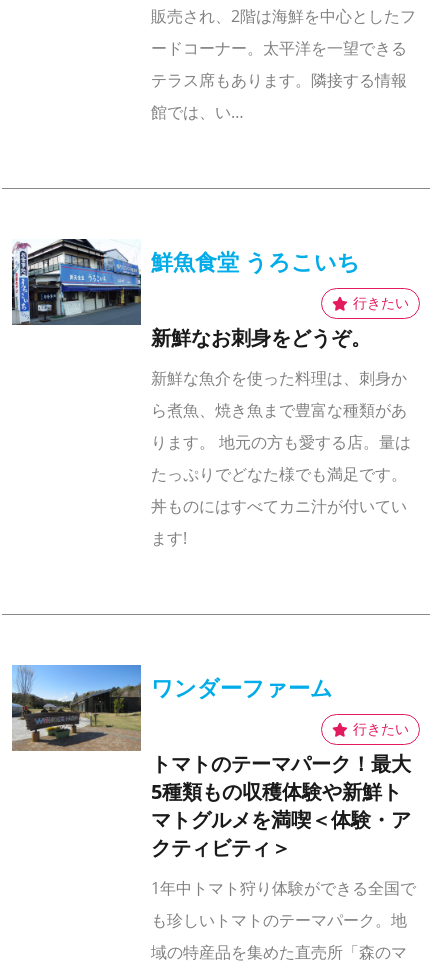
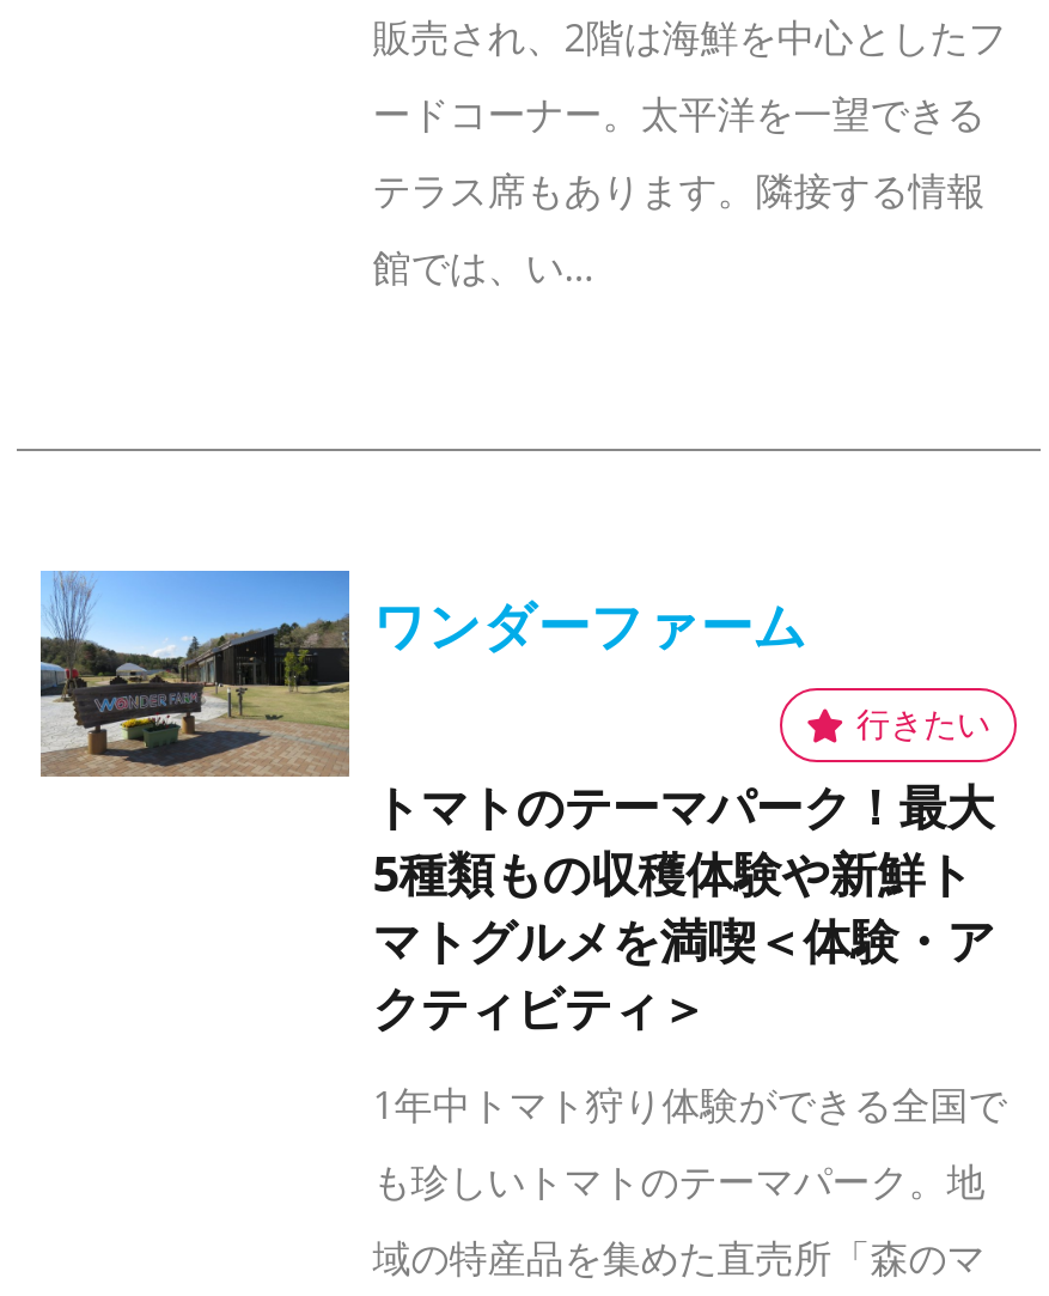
- [image]
- 鮮魚食堂 うろこいち
- 新鮮なお刺身をどうぞ。
- 新鮮な魚介を使った料理は、刺身か
- ら煮魚、焼き魚まで豊富な種類があ
- ります。 地元の方も愛する店。量は
- たっぷりでどなた様でも満足です。
- 丼ものにはすべてカニ汁が付いてい
- ます!
